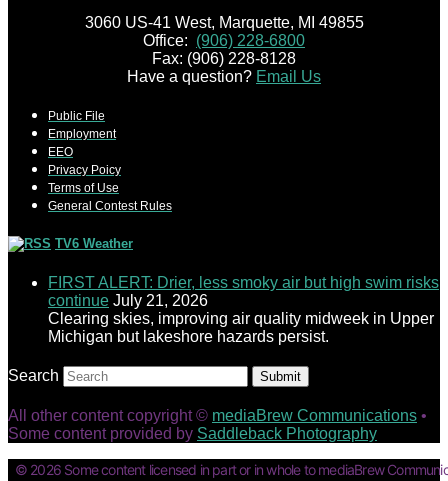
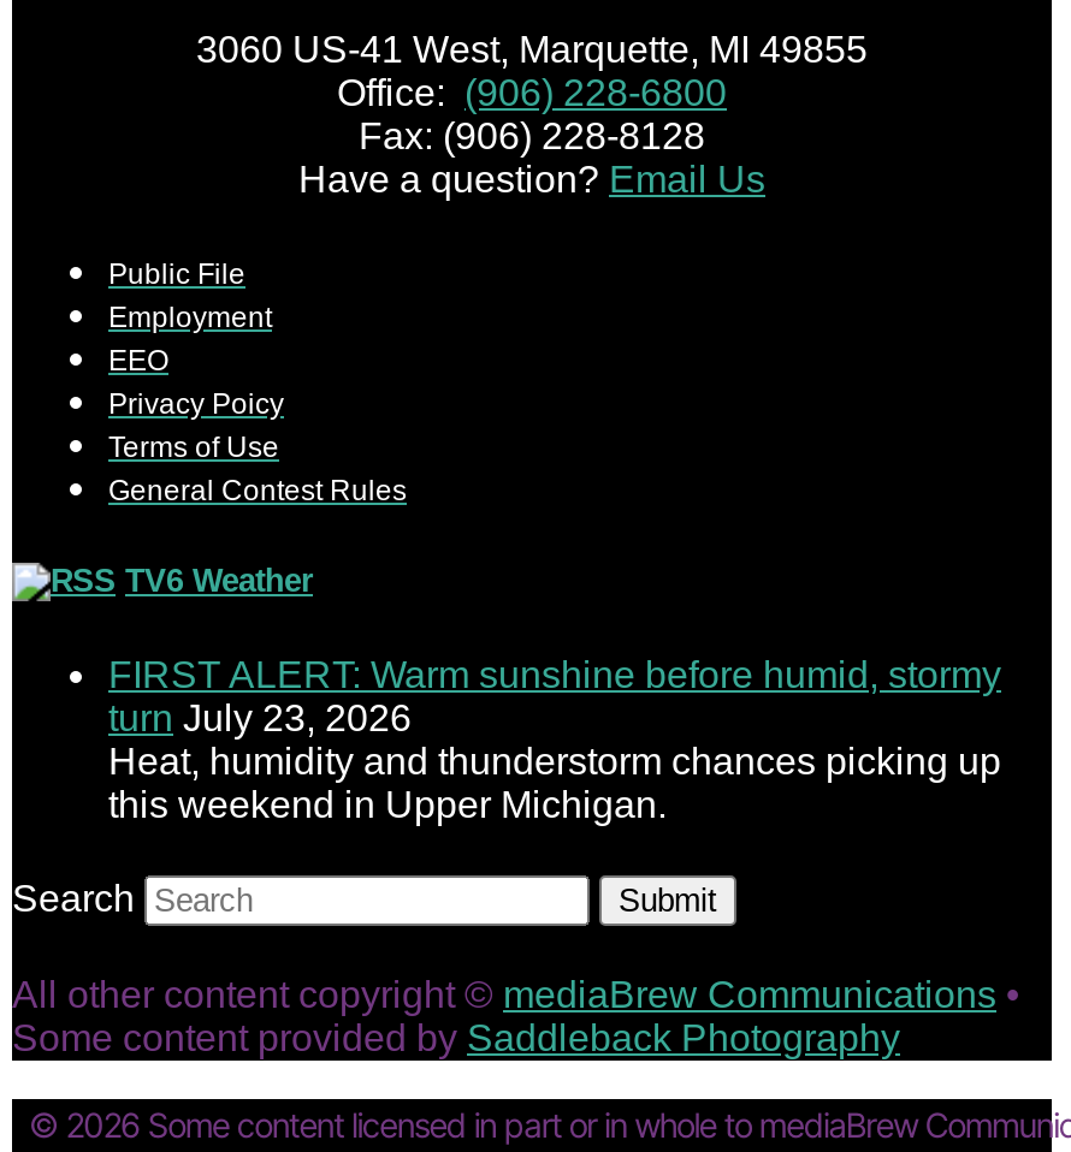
- FIRST ALERT: Drier, less smoky air but high swim risks
- continue July 21, 2026
- Clearing skies, improving air quality midweek in Upper
- Michigan but lakeshore hazards persist.
+ FIRST ALERT: Warm sunshine before humid, stormy
+ turn July 23, 2026
+ Heat, humidity and thunderstorm chances picking up
+ this weekend in Upper Michigan.
